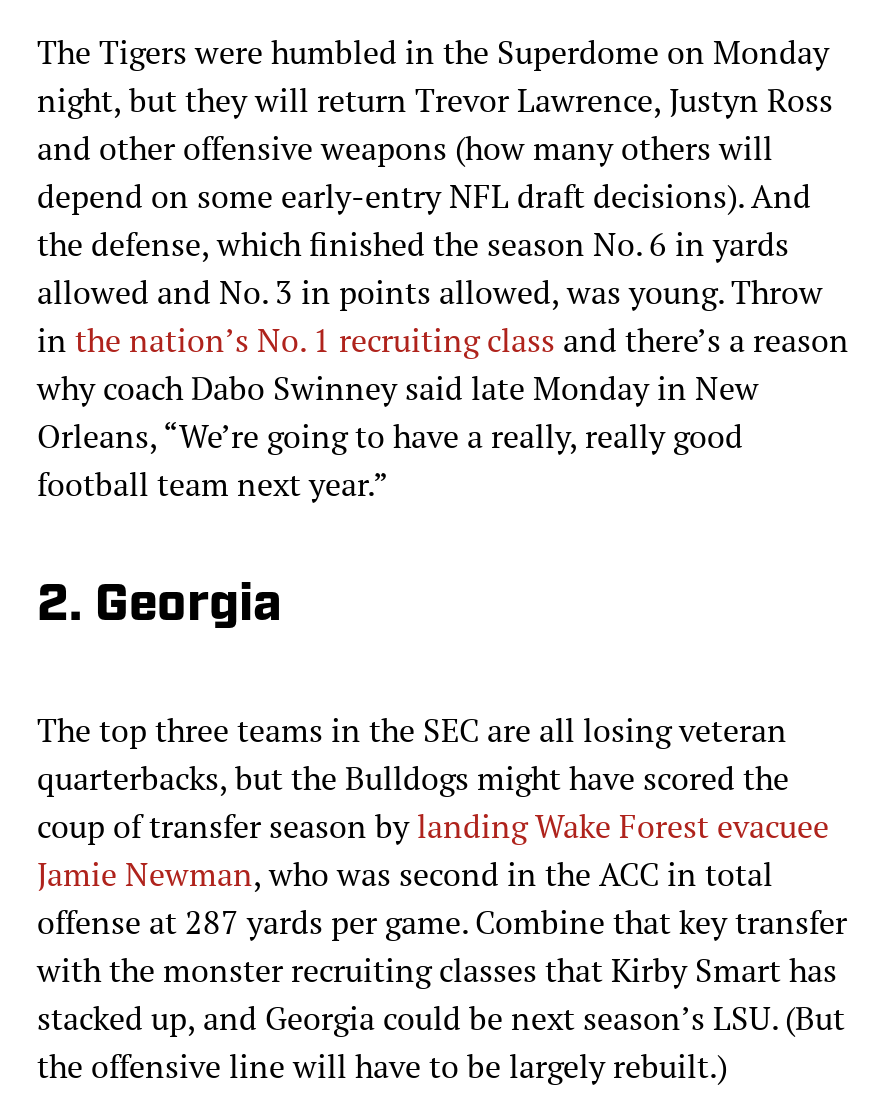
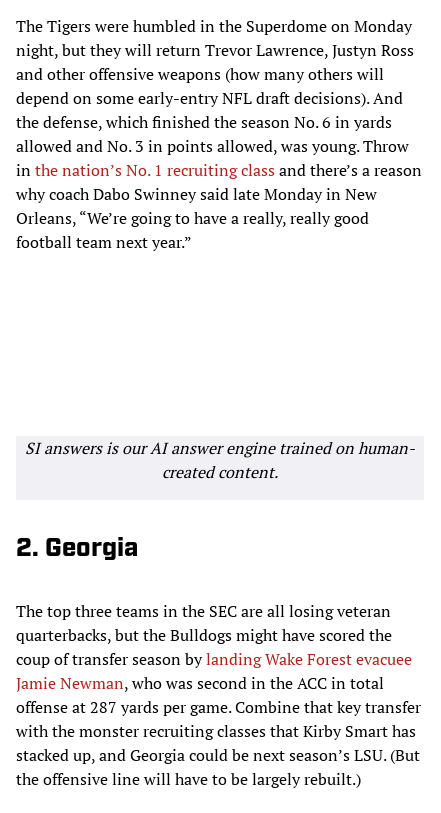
+ SI answers is our AI answer engine trained on human-
+ created content.
